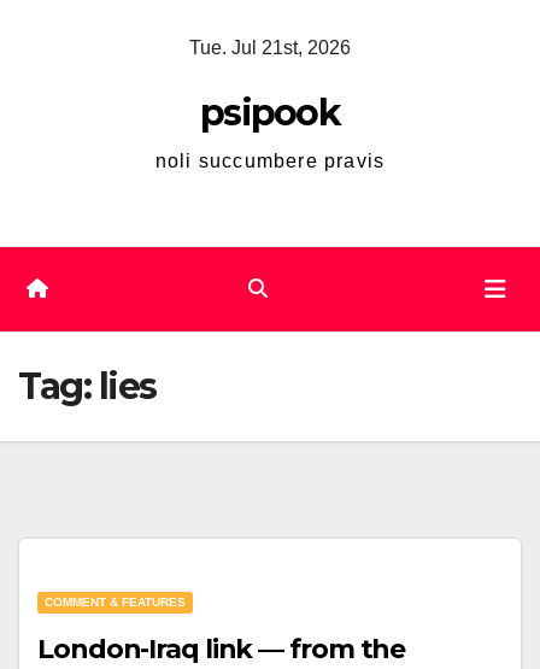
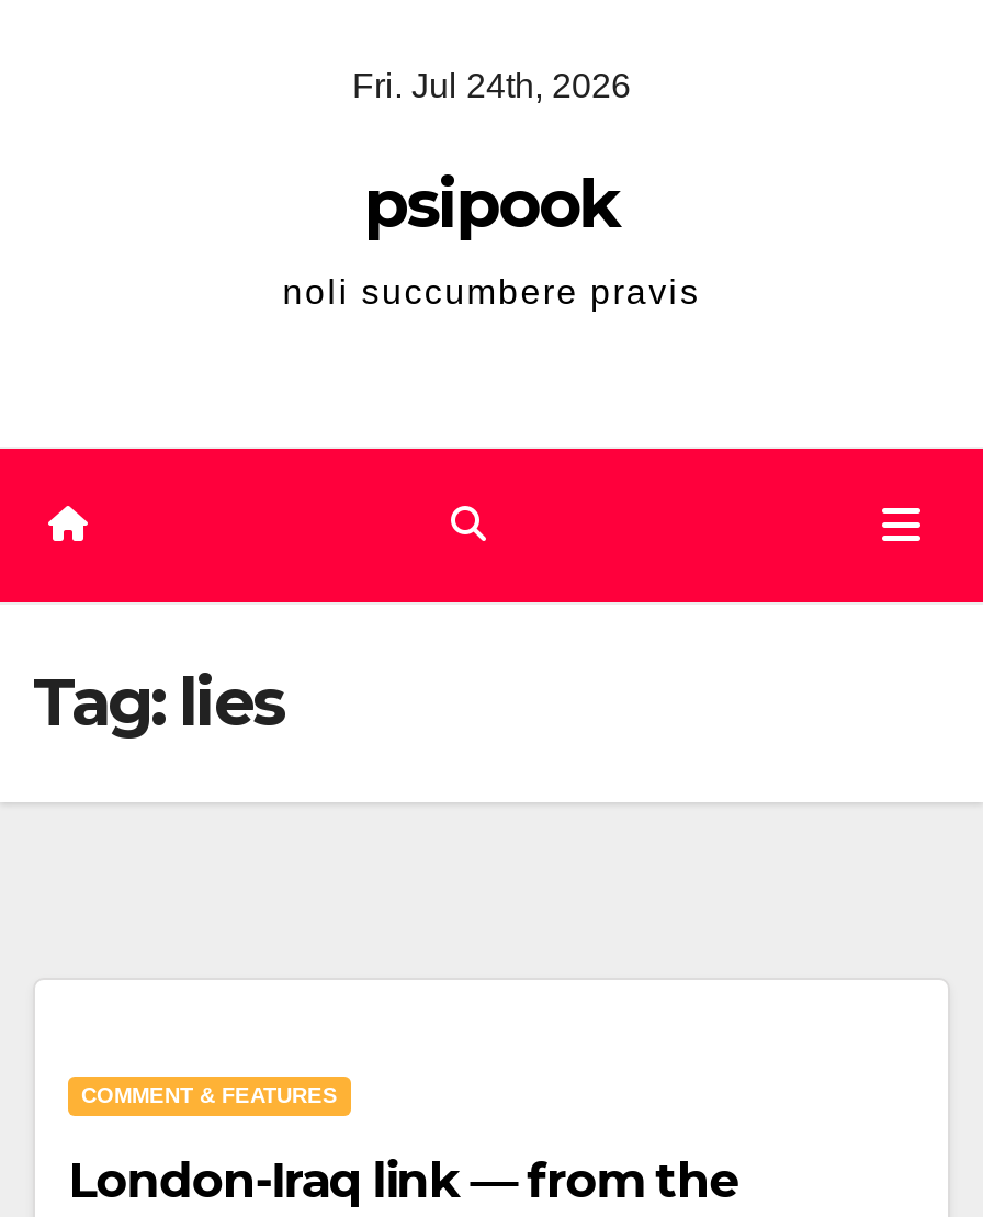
- Tue. Jul 21st, 2026
+ Fri. Jul 24th, 2026
